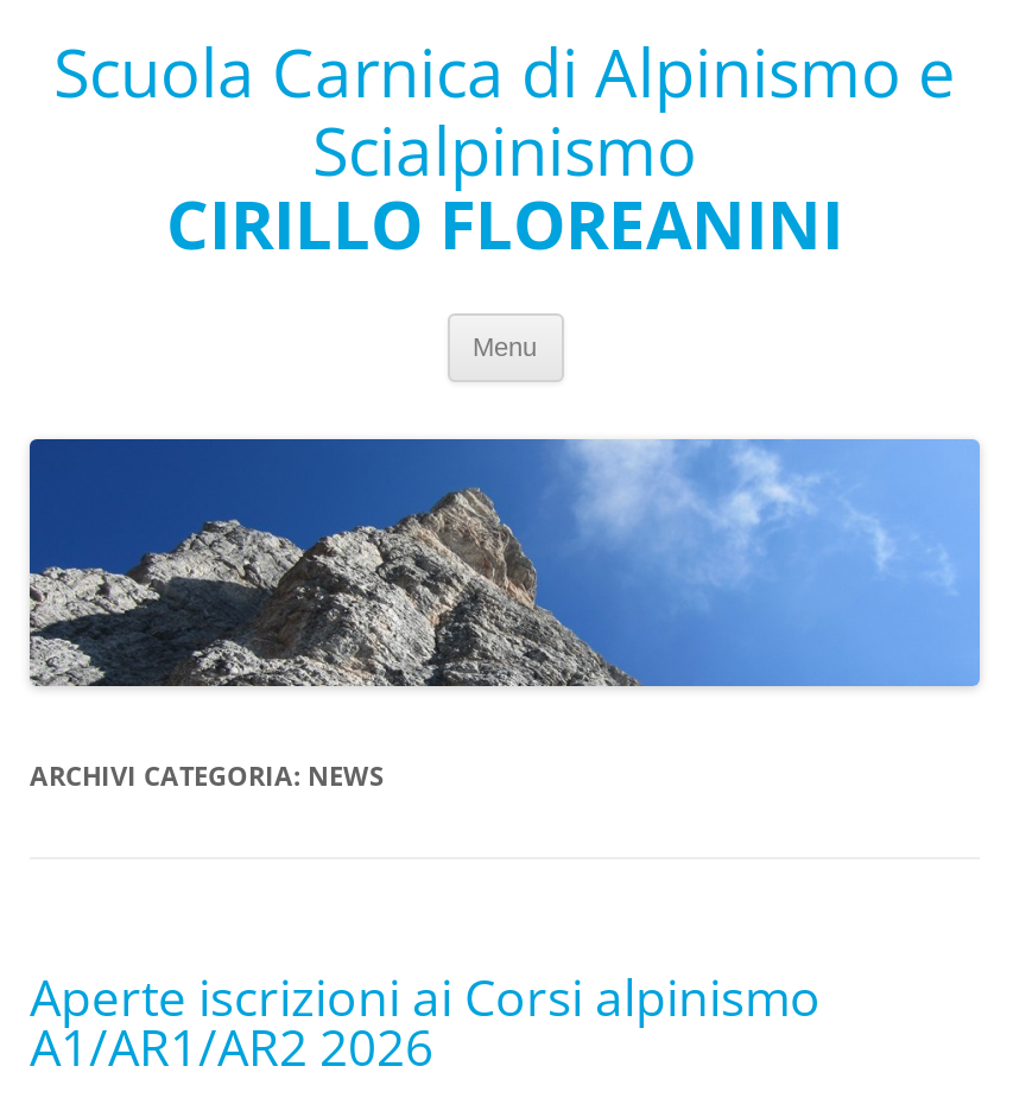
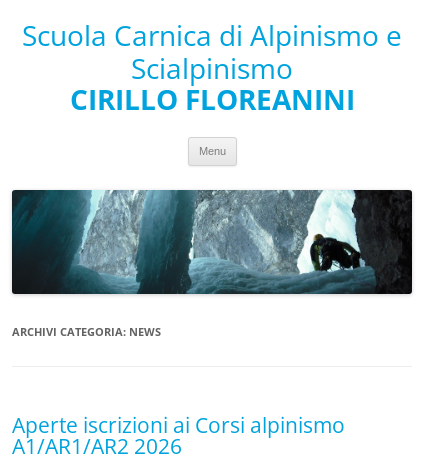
- [image]
+ [image]
